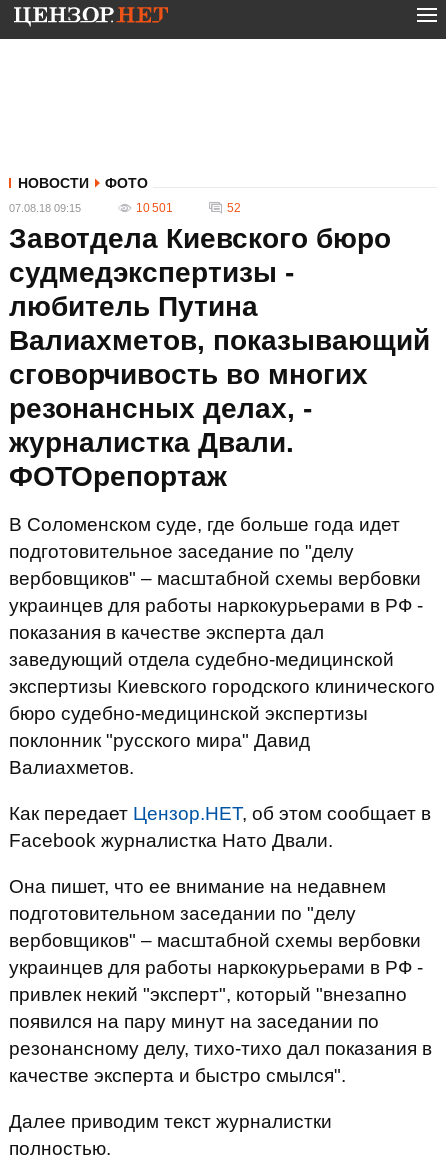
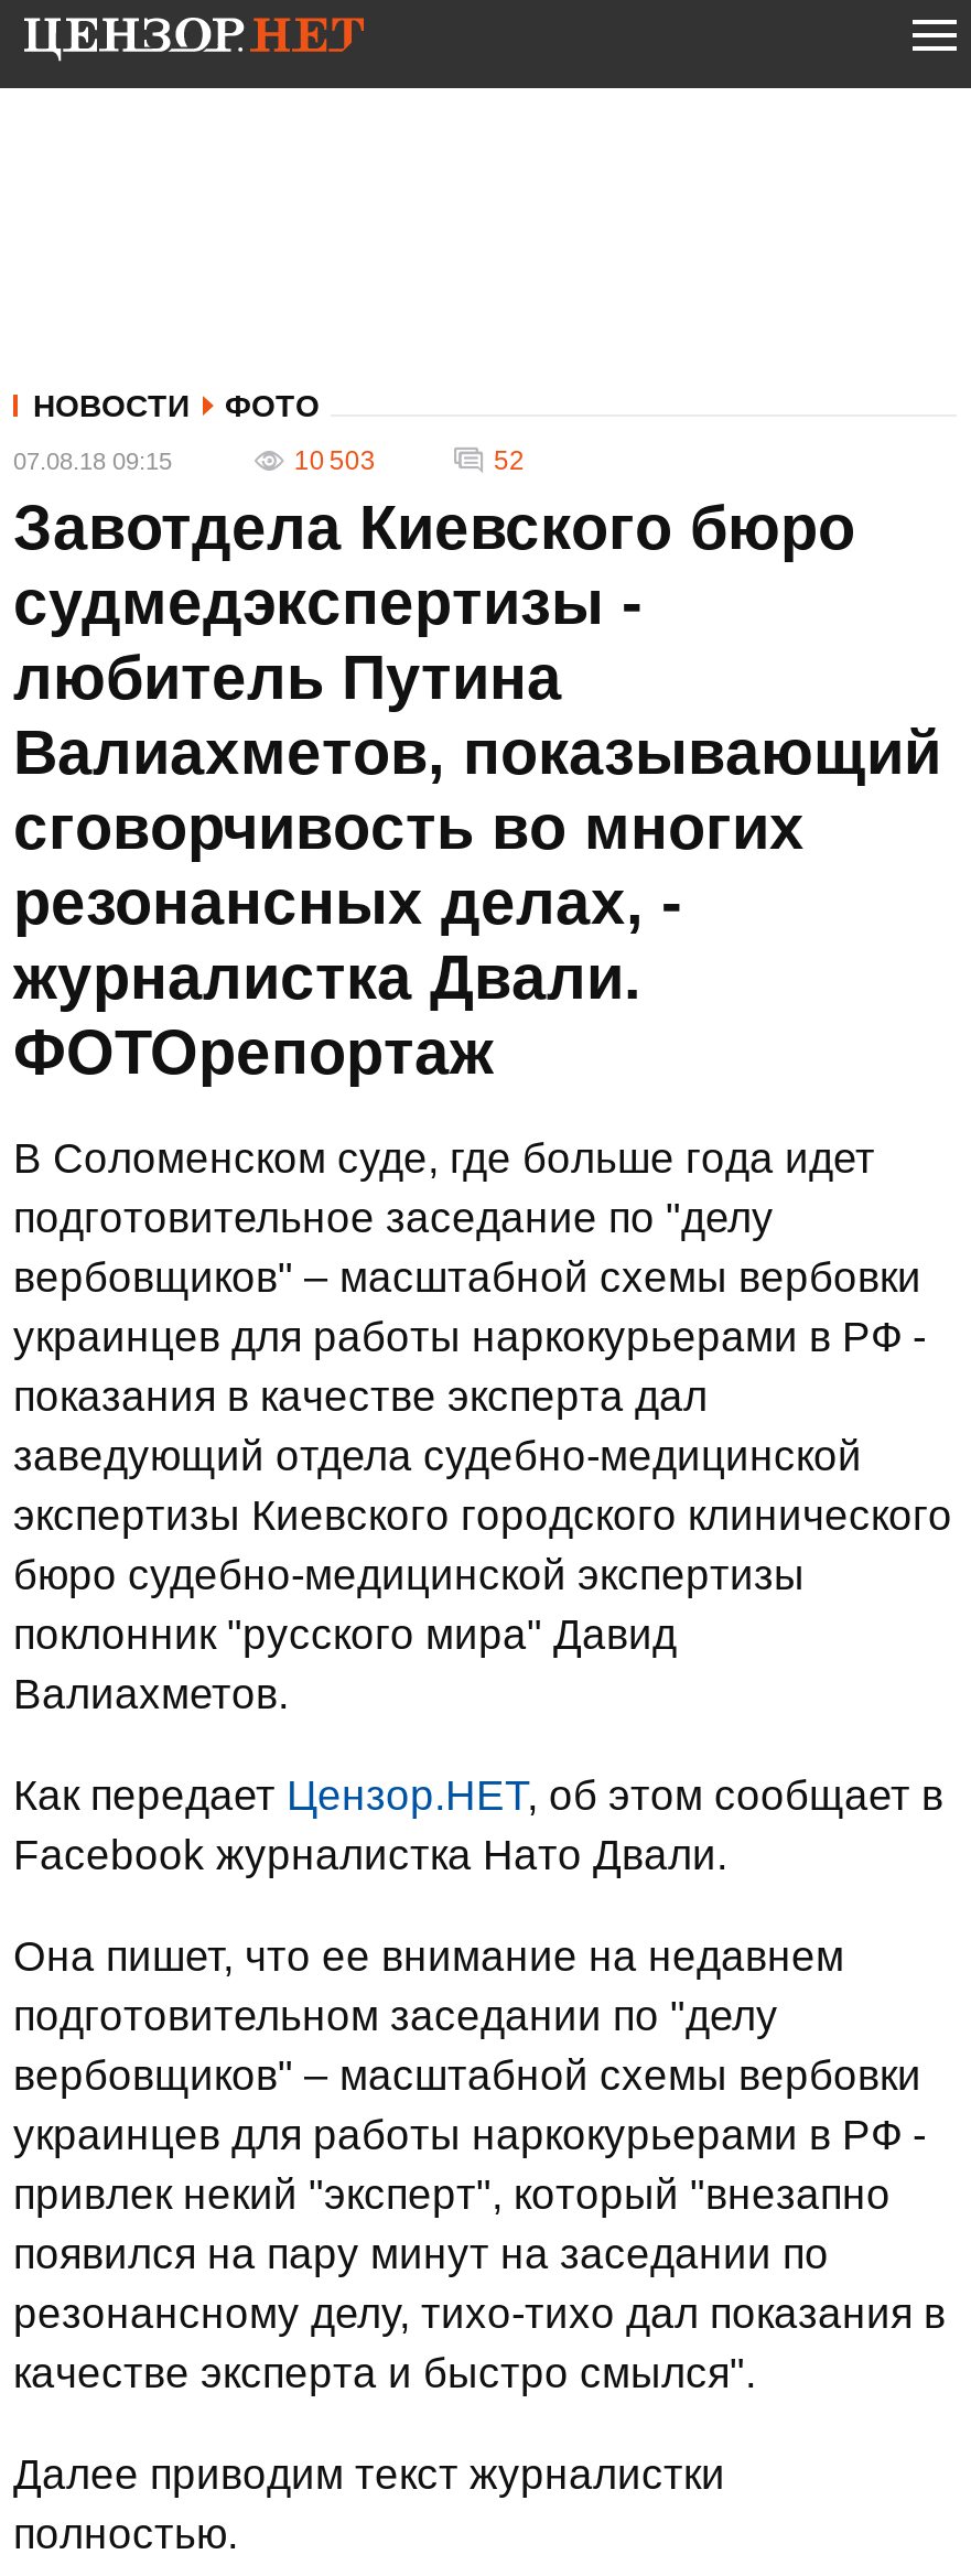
- 10 501
+ 10 503
